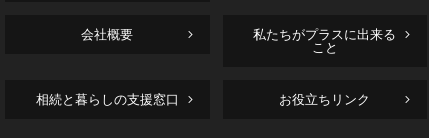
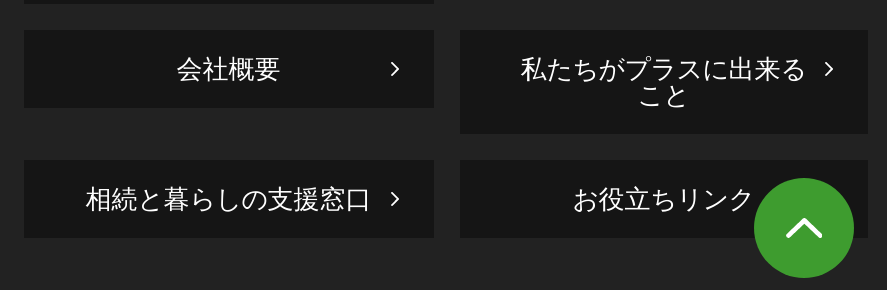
+ [image]
